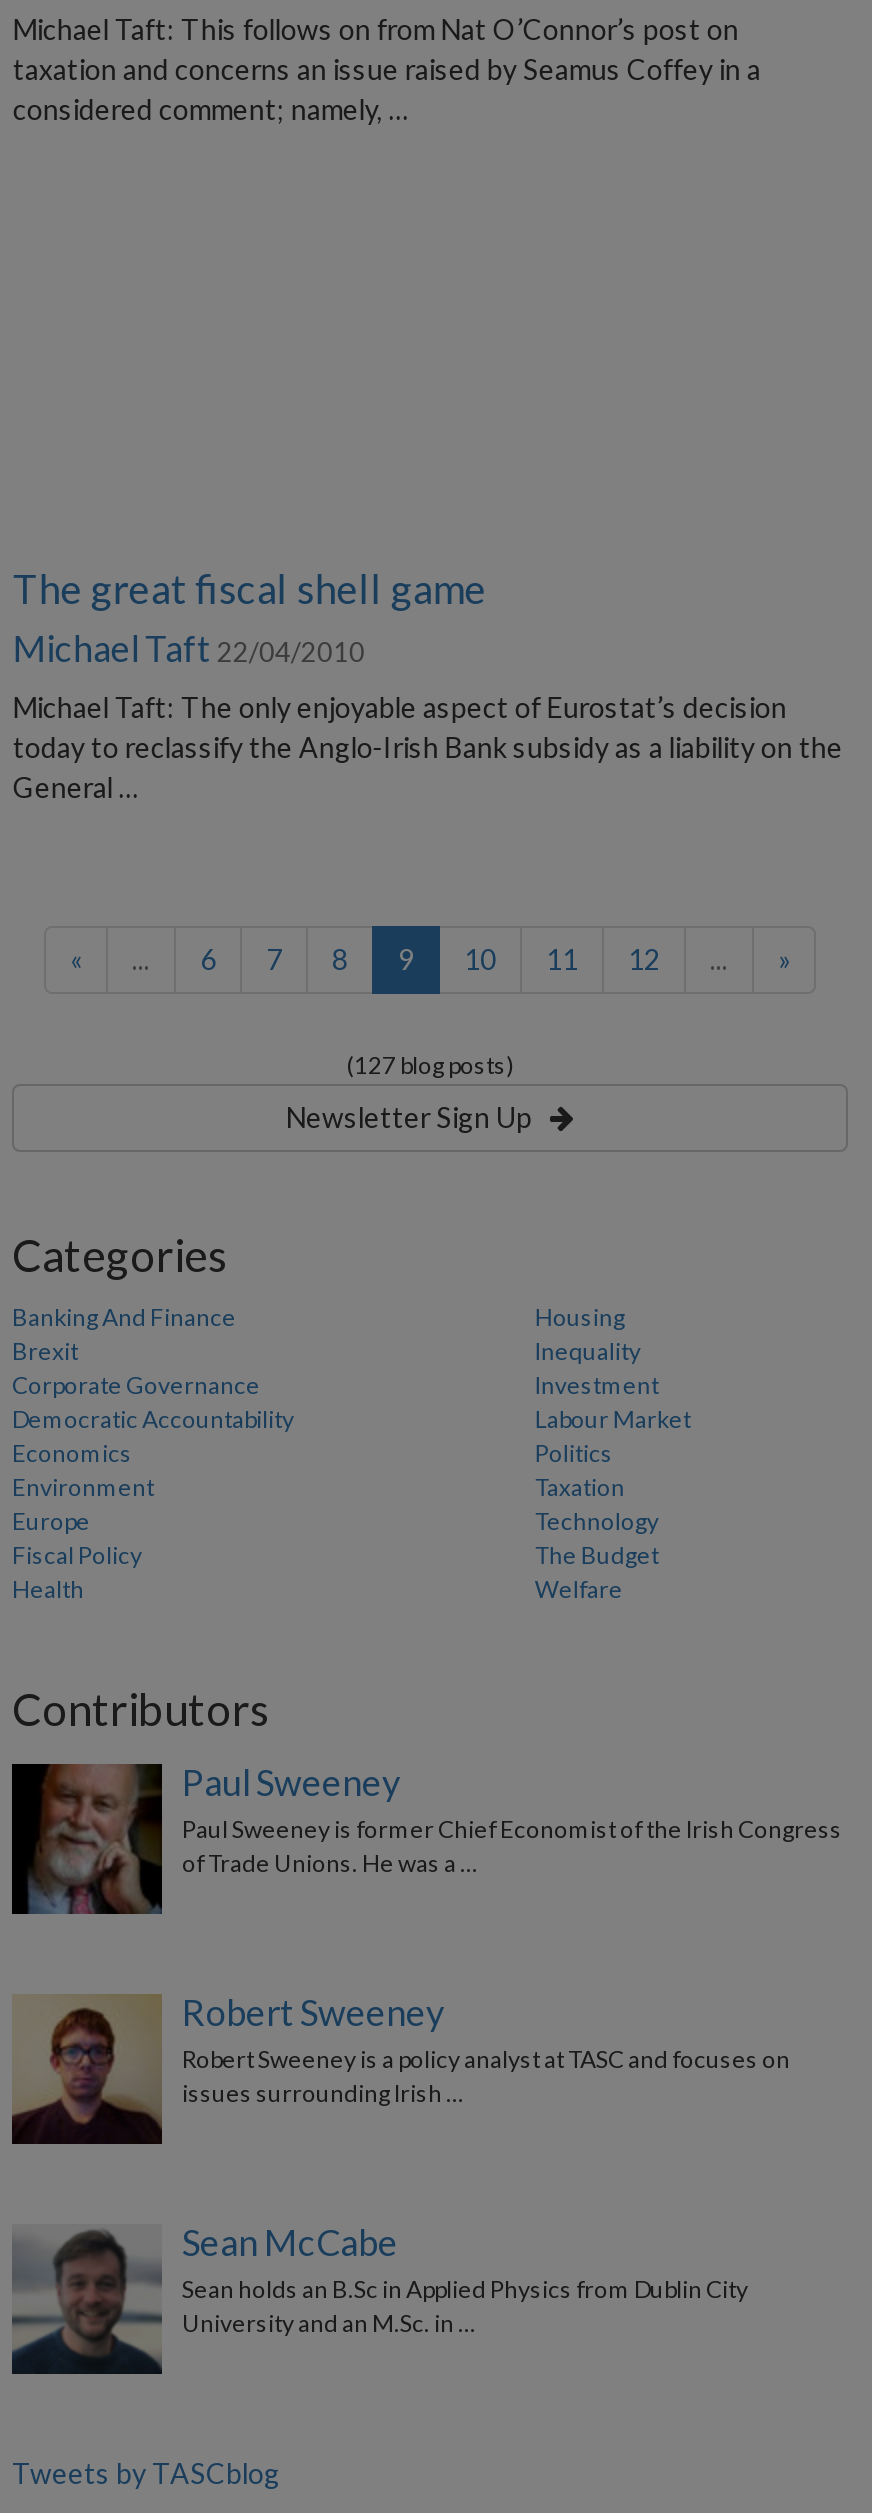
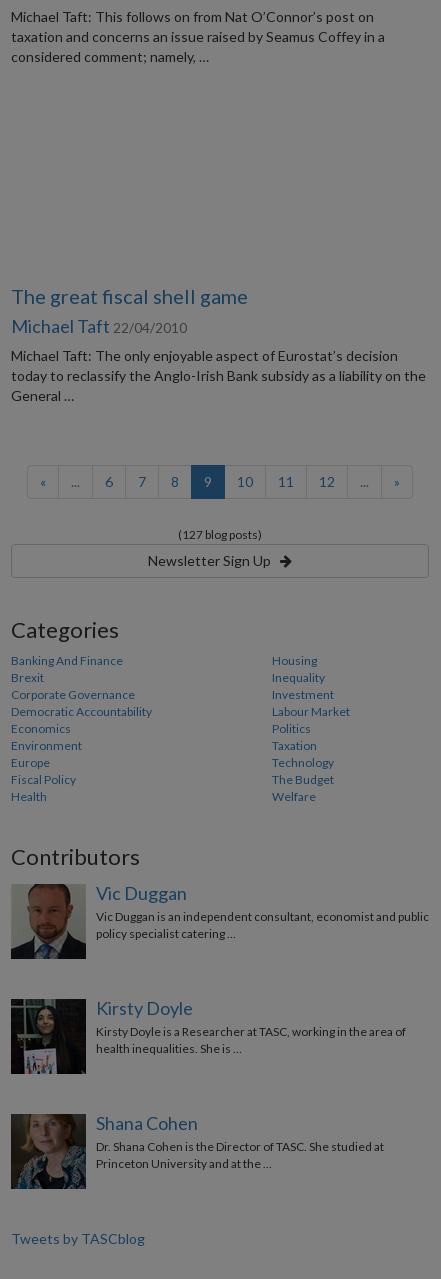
- [image]
- Paul Sweeney
- Paul Sweeney is former Chief Economist of the Irish Congress
- of Trade Unions. He was a …
+ [image]
+ Vic Duggan
+ Vic Duggan is an independent consultant, economist and public
+ policy specialist catering …

- [image]
- Robert Sweeney
- Robert Sweeney is a policy analyst at TASC and focuses on
- issues surrounding Irish …
+ [image]
+ Kirsty Doyle
+ Kirsty Doyle is a Researcher at TASC, working in the area of
+ health inequalities. She is …

- [image]
- Sean McCabe
- Sean holds an B.Sc in Applied Physics from Dublin City
- University and an M.Sc. in …
+ [image]
+ Shana Cohen
+ Dr. Shana Cohen is the Director of TASC. She studied at
+ Princeton University and at the …
